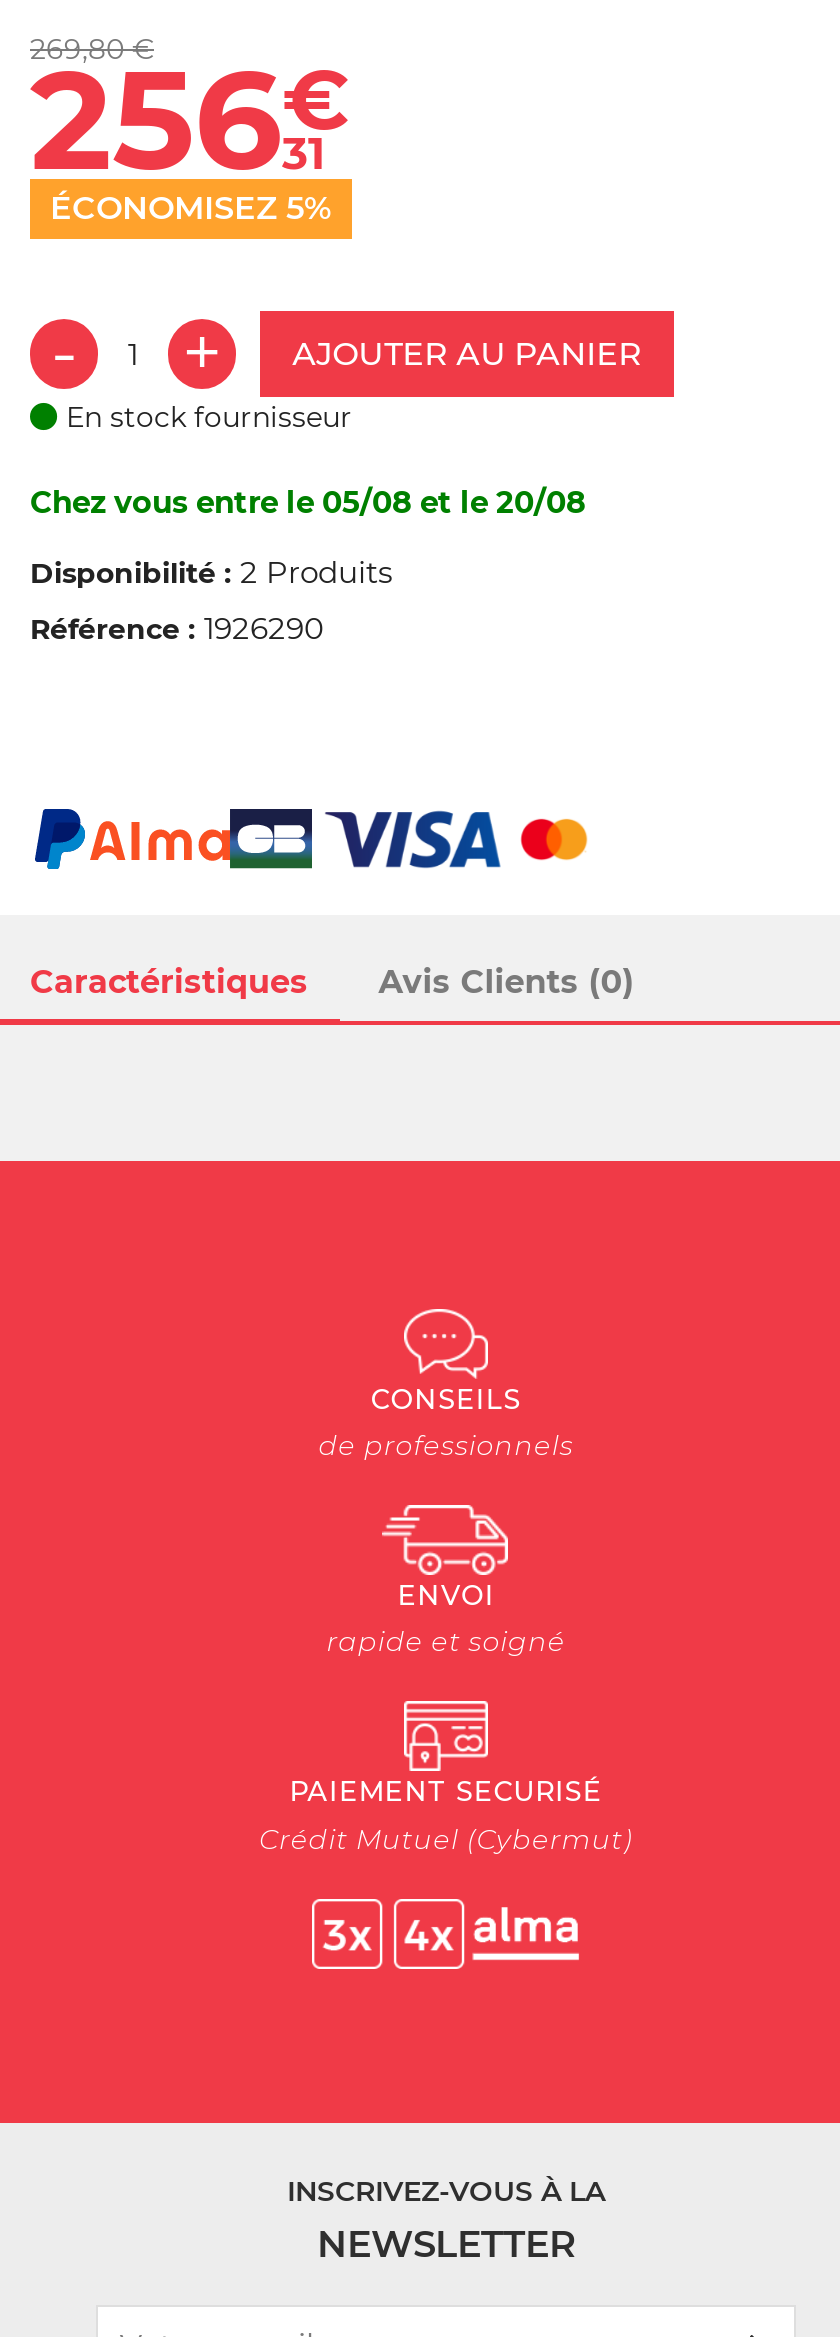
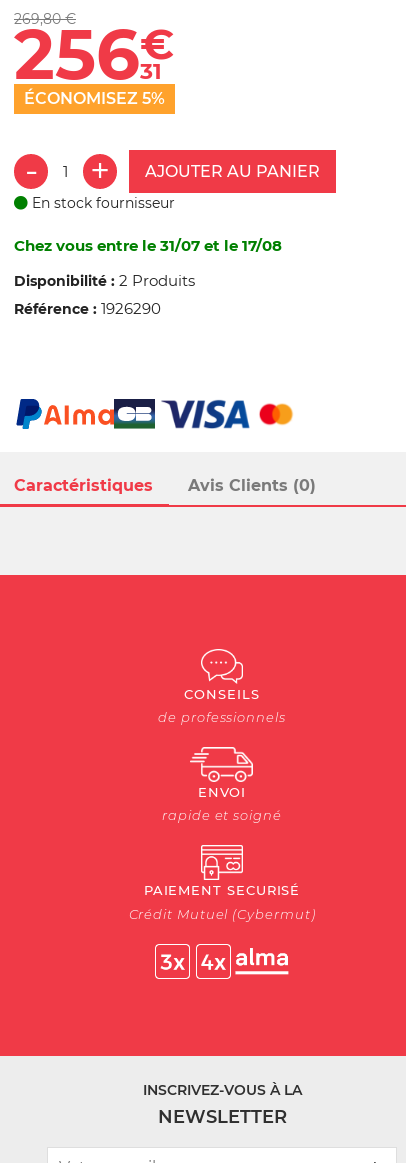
- Chez vous entre le 05/08 et le 20/08
+ Chez vous entre le 31/07 et le 17/08
